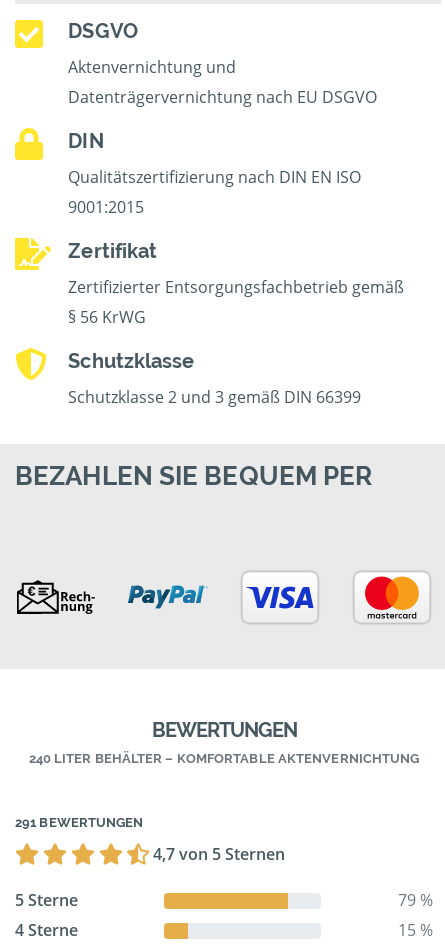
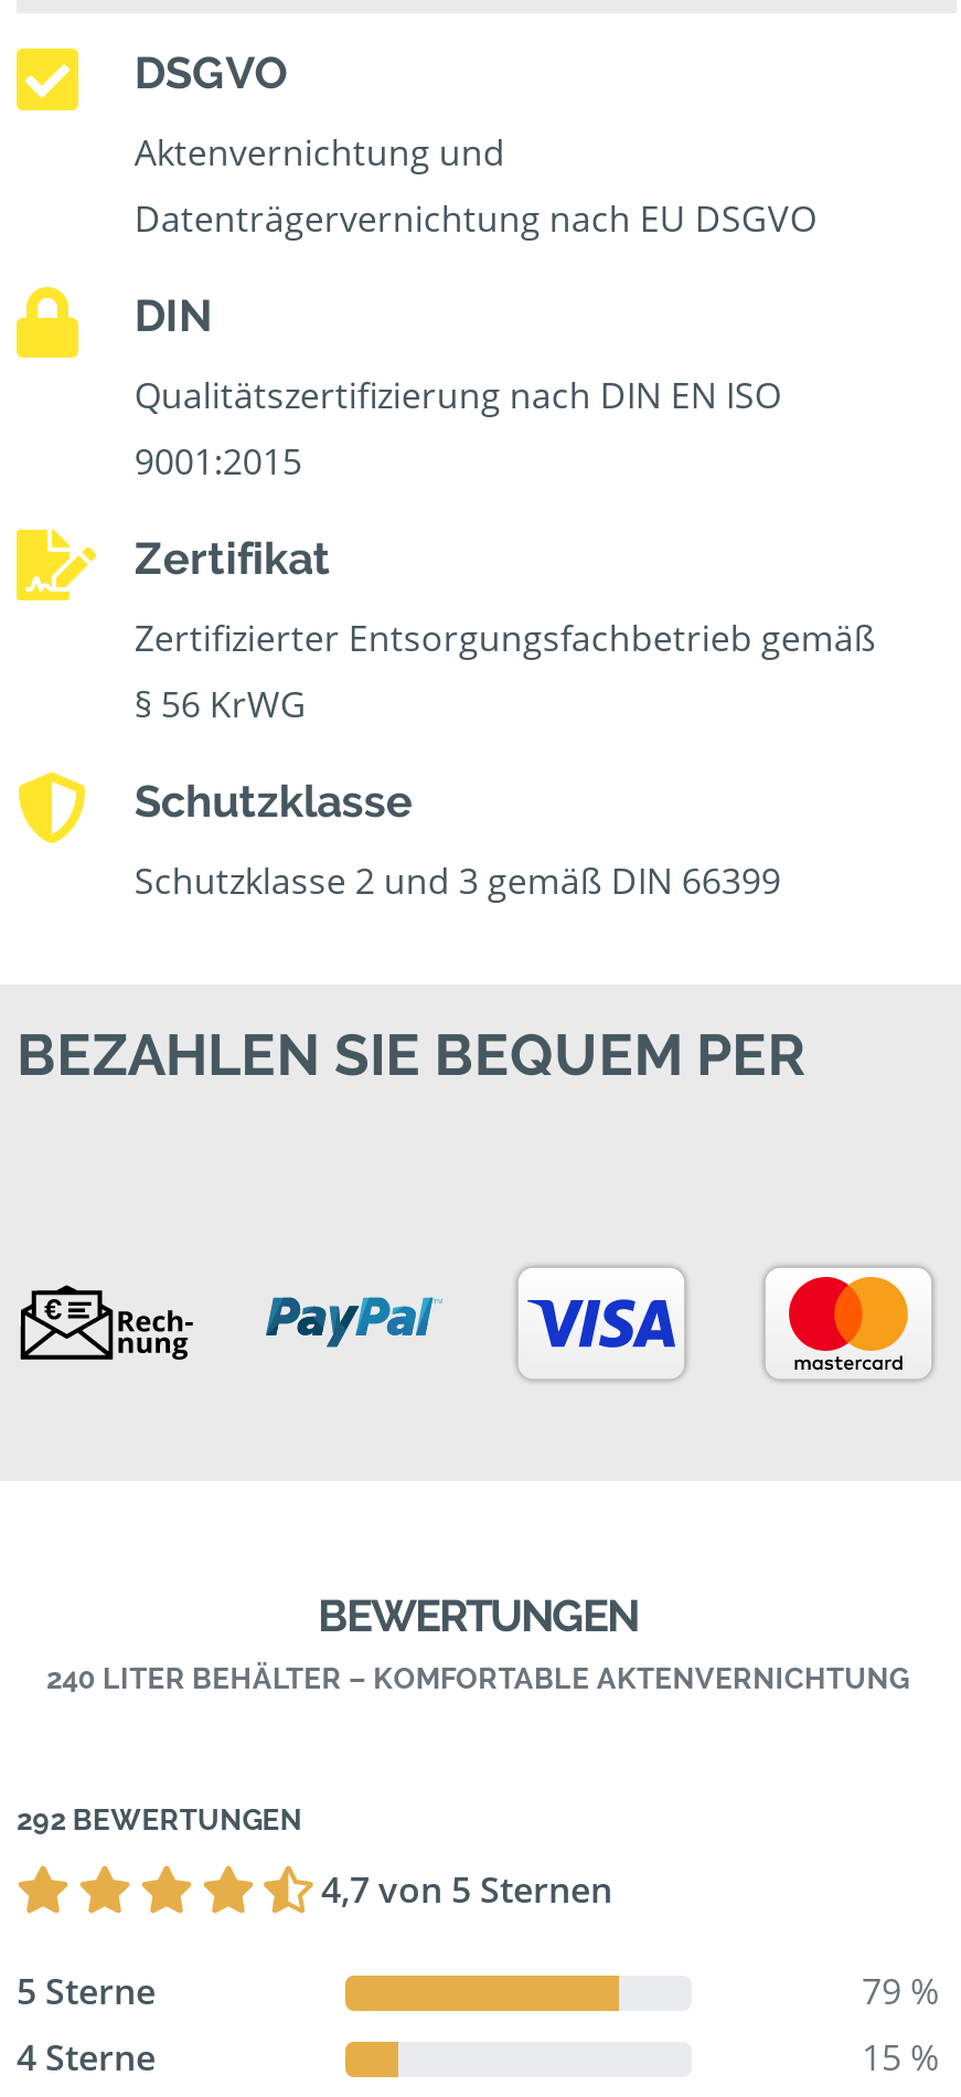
- 291 BEWERTUNGEN
+ 292 BEWERTUNGEN
